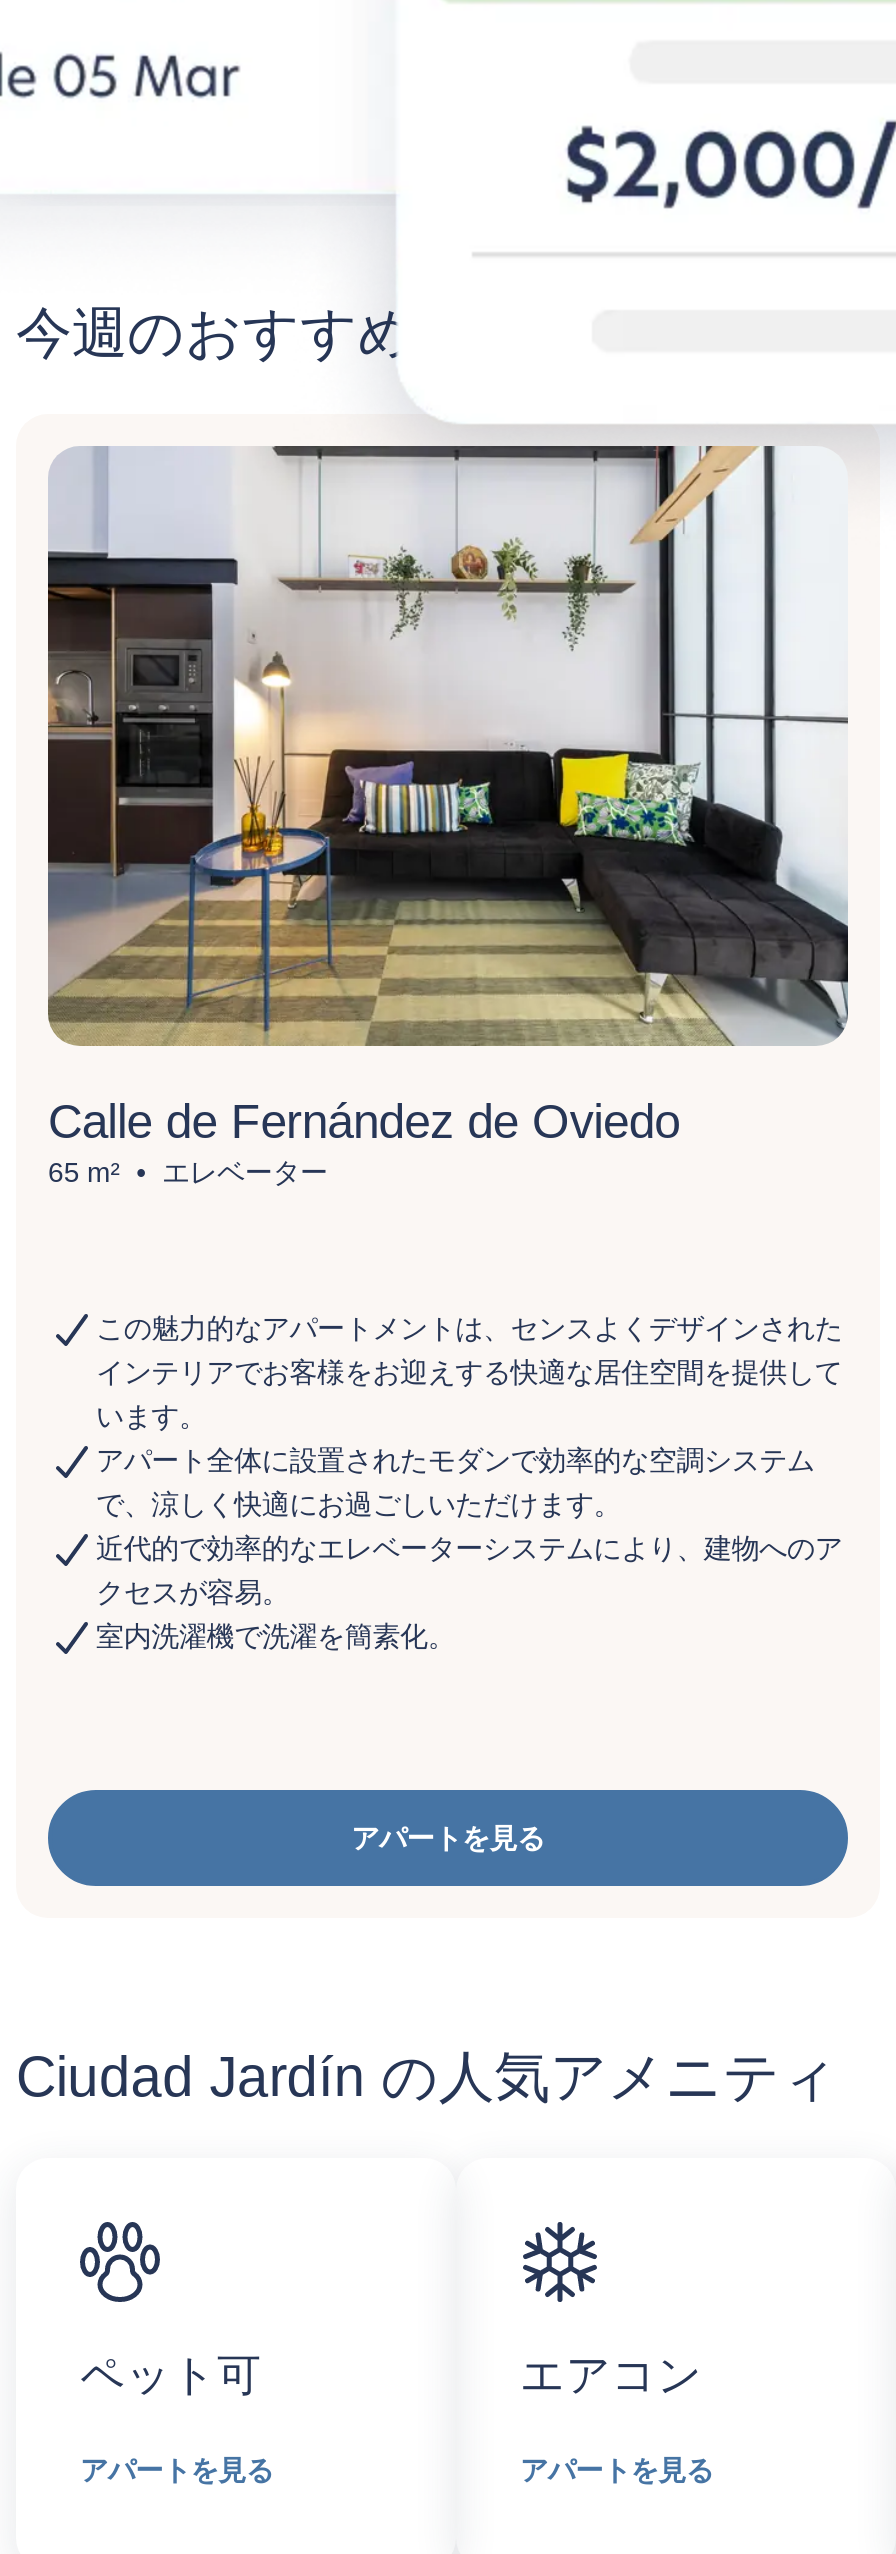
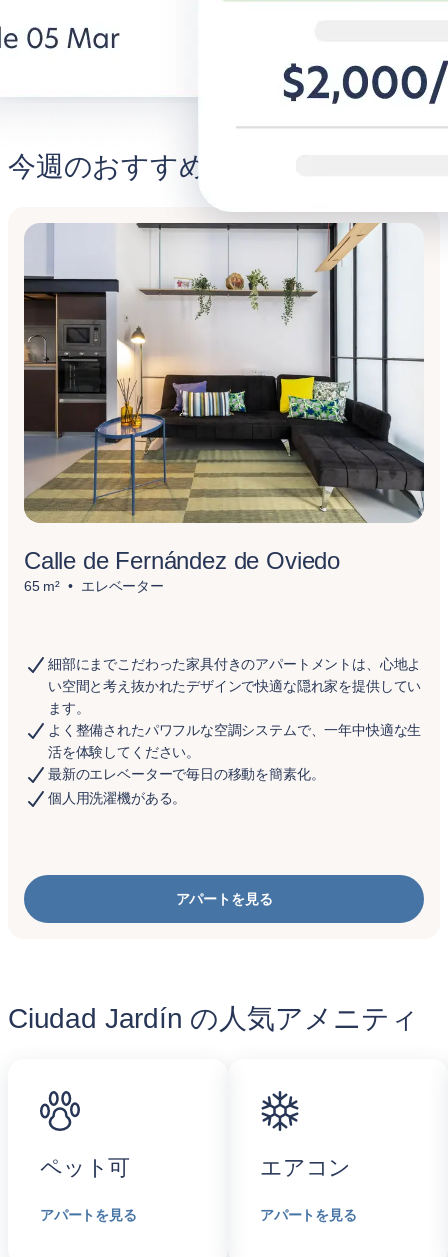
- この魅力的なアパートメントは、センスよくデザインされた
- インテリアでお客様をお迎えする快適な居住空間を提供して
- います。
- アパート全体に設置されたモダンで効率的な空調システム
- で、涼しく快適にお過ごしいただけます。
- 近代的で効率的なエレベーターシステムにより、建物へのア
- クセスが容易。
- 室内洗濯機で洗濯を簡素化。
+ 細部にまでこだわった家具付きのアパートメントは、心地よ
+ い空間と考え抜かれたデザインで快適な隠れ家を提供してい
+ ます。
+ よく整備されたパワフルな空調システムで、一年中快適な生
+ 活を体験してください。
+ 最新のエレベーターで毎日の移動を簡素化。
+ 個人用洗濯機がある。
